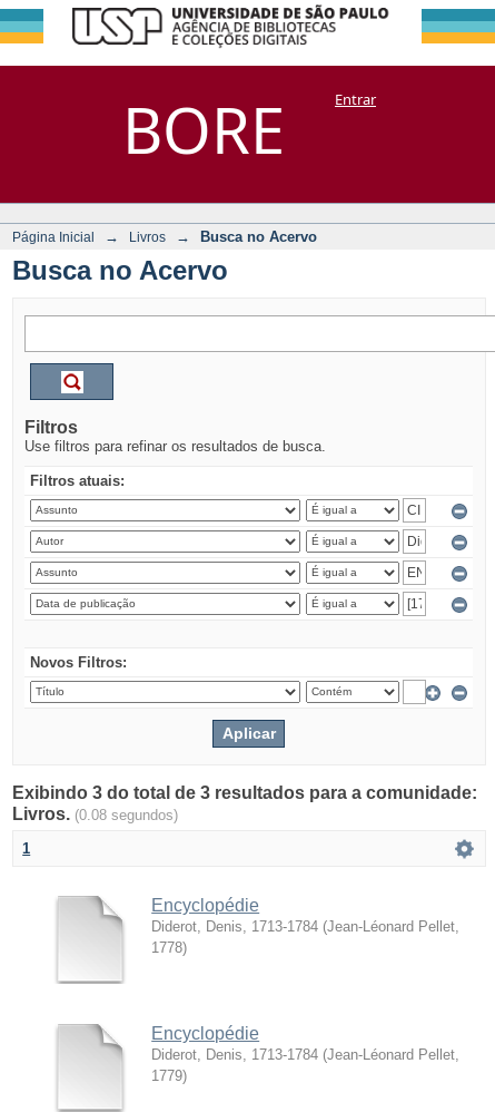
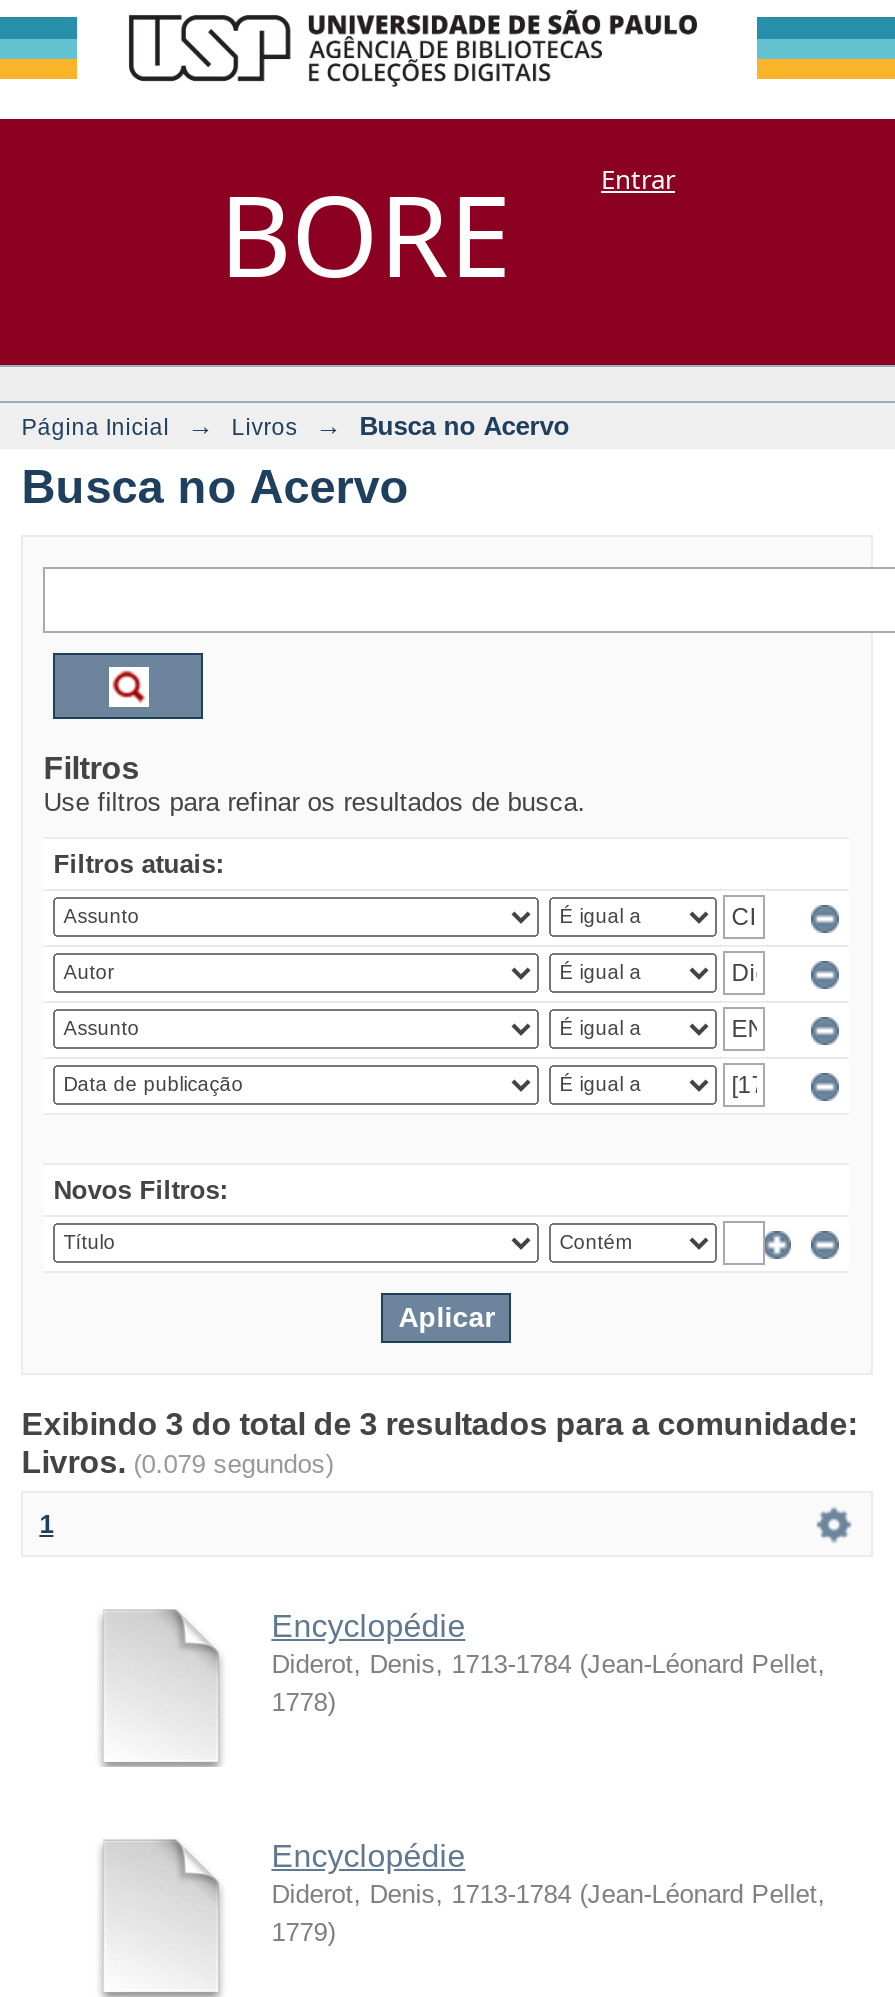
- Livros. (0.08 segundos)
+ Livros. (0.079 segundos)
